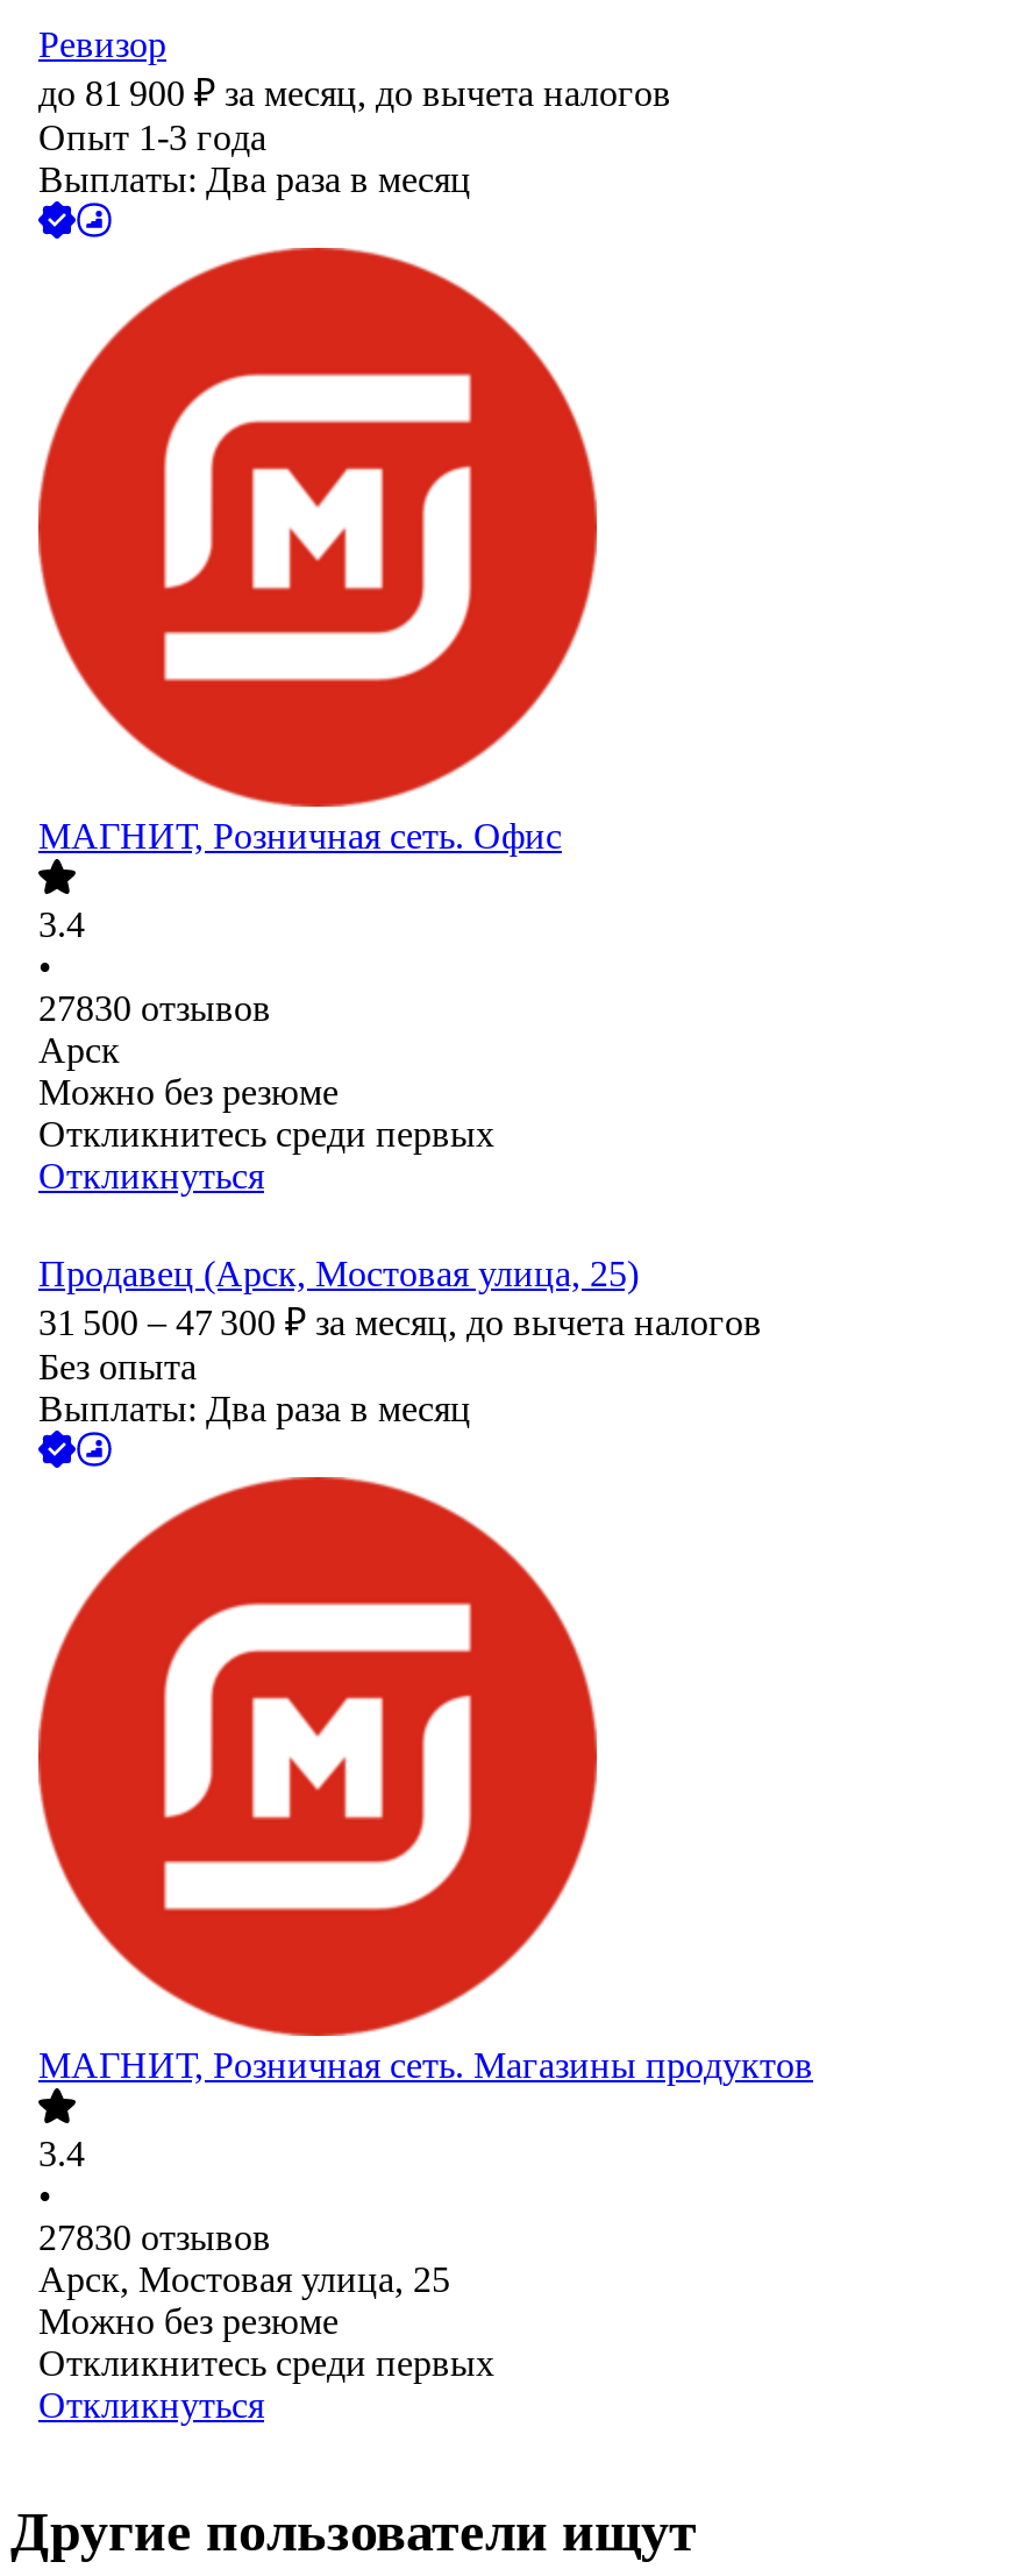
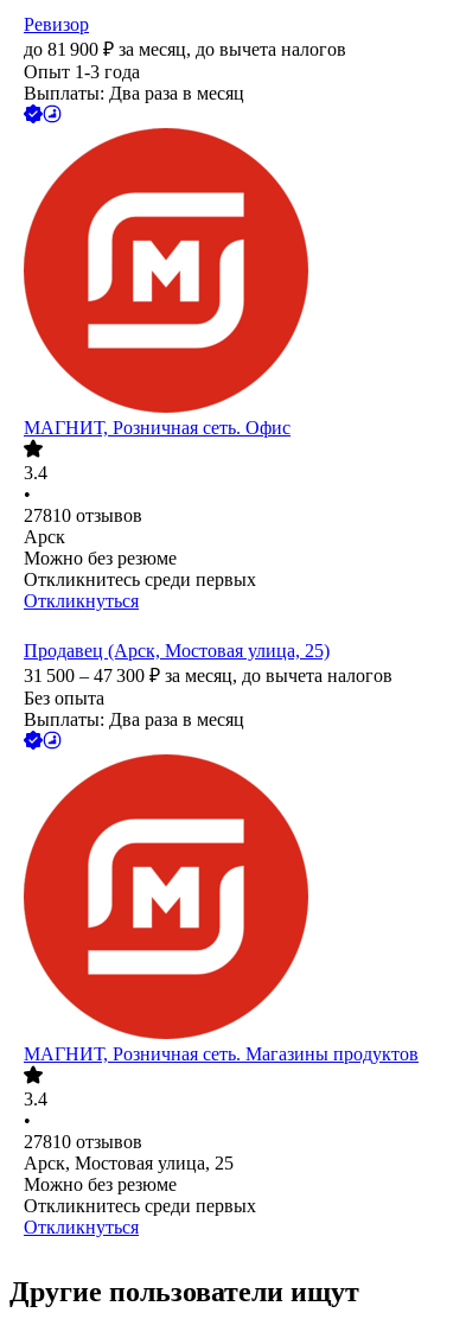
- 27830 отзывов
+ 27810 отзывов

- 27830 отзывов
+ 27810 отзывов
